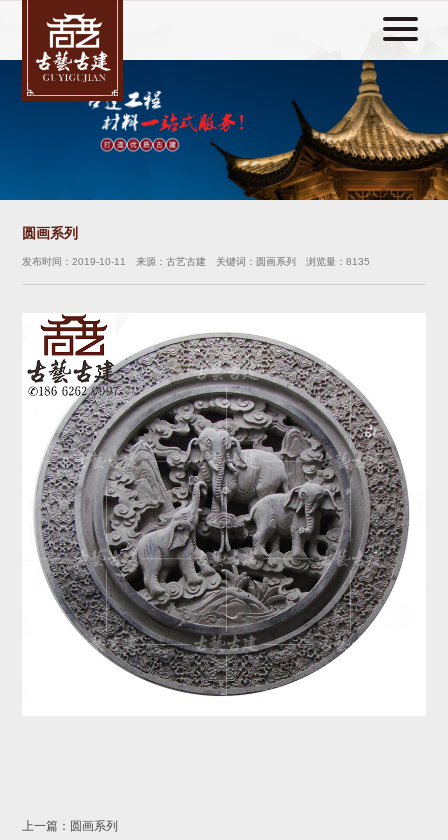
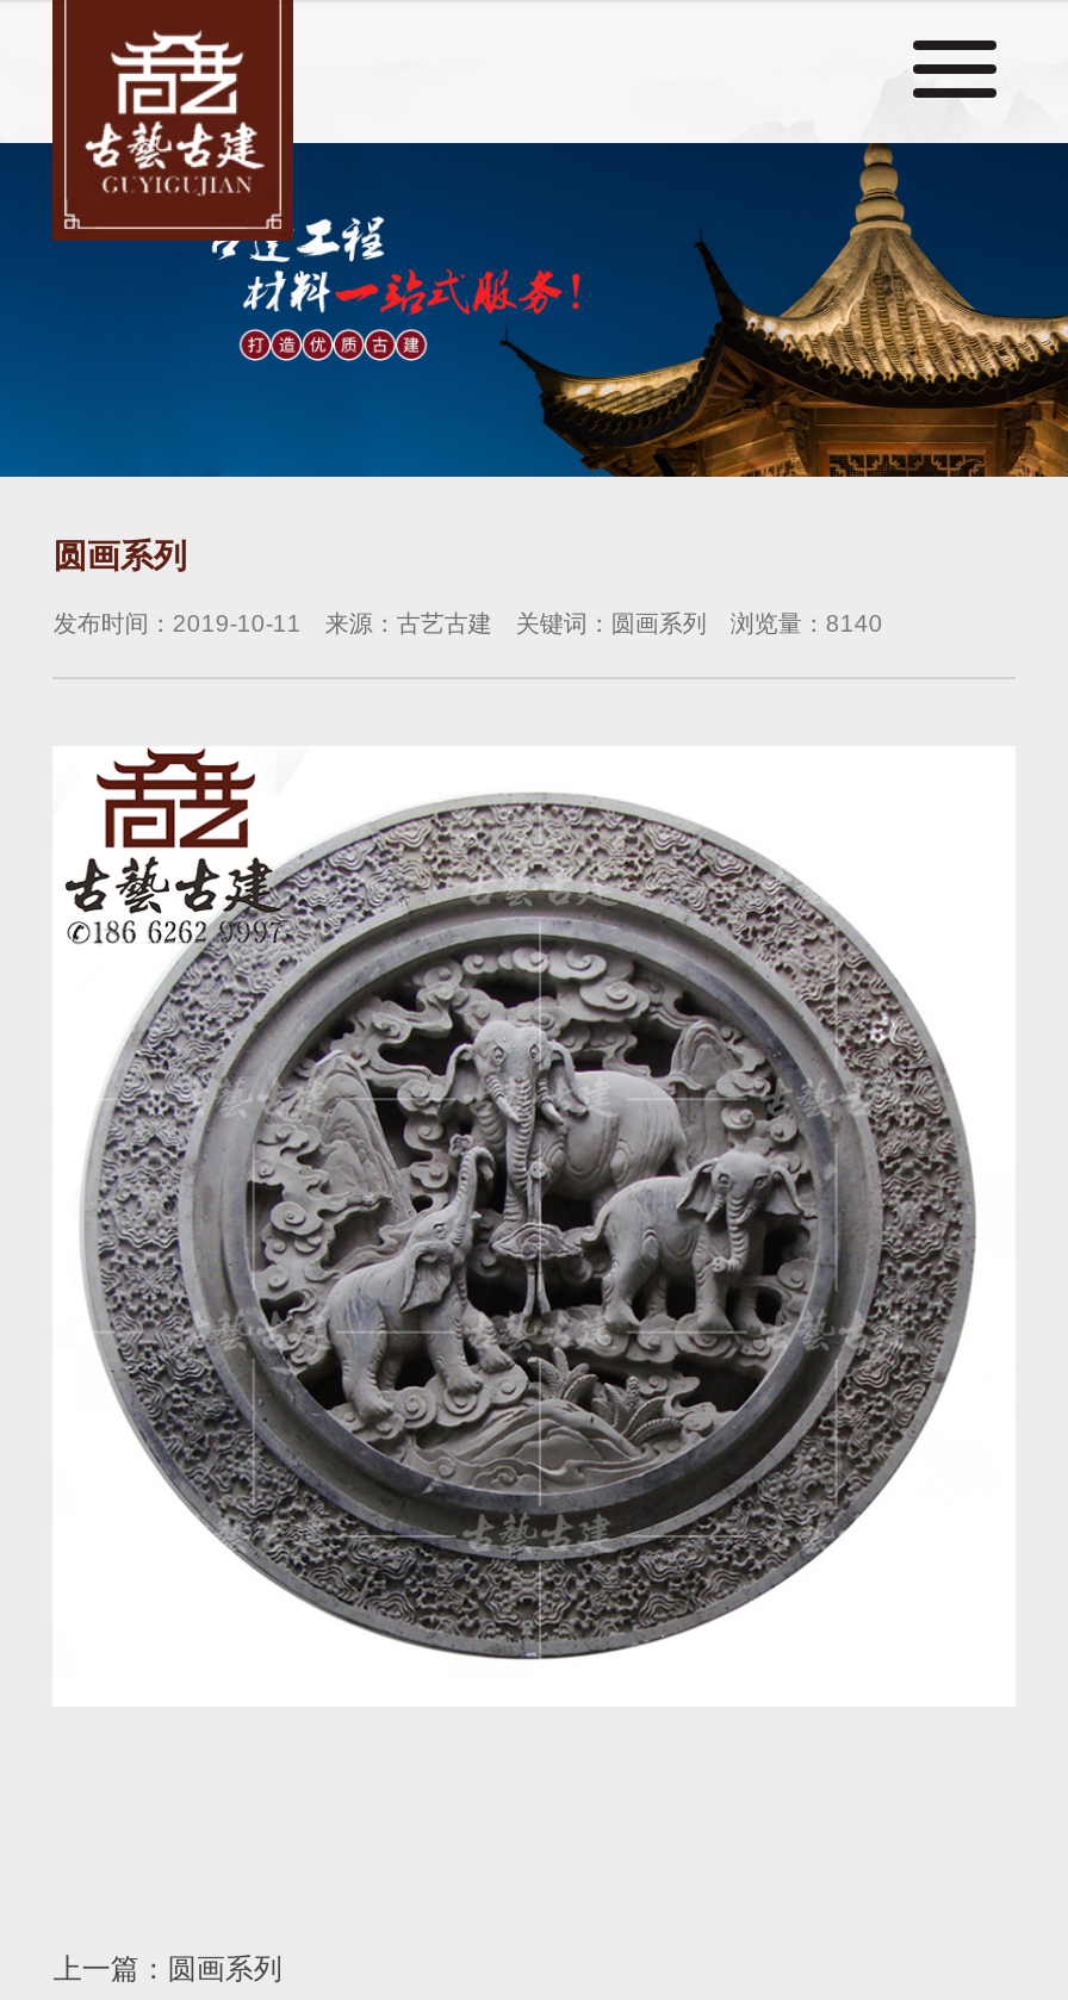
- 发布时间：2019-10-11来源：古艺古建 关键词：圆画系列 浏览量：8135
+ 发布时间：2019-10-11来源：古艺古建 关键词：圆画系列 浏览量：8140
